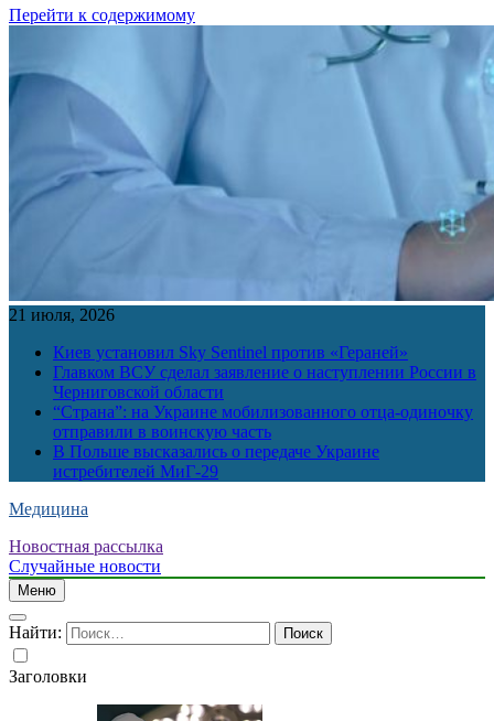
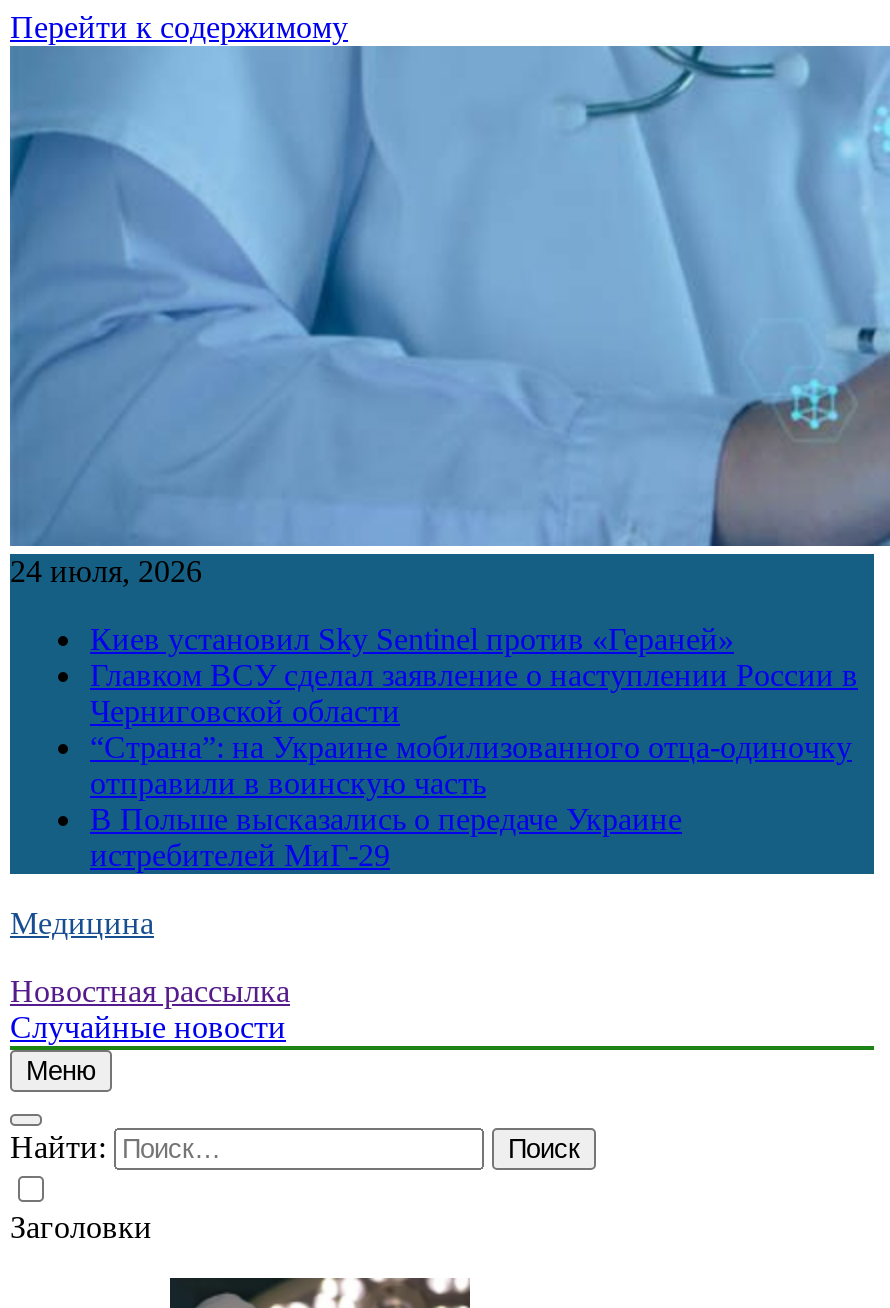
- 21 июля, 2026
+ 24 июля, 2026
